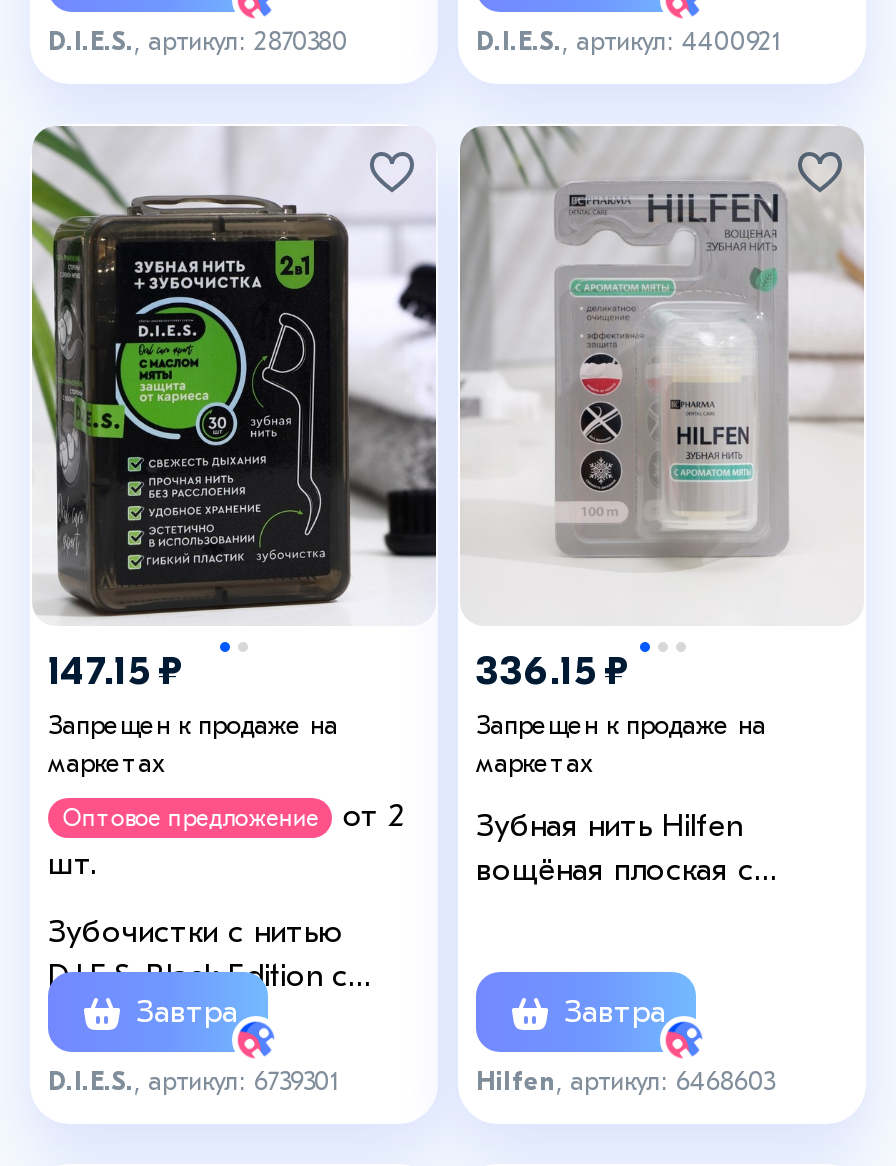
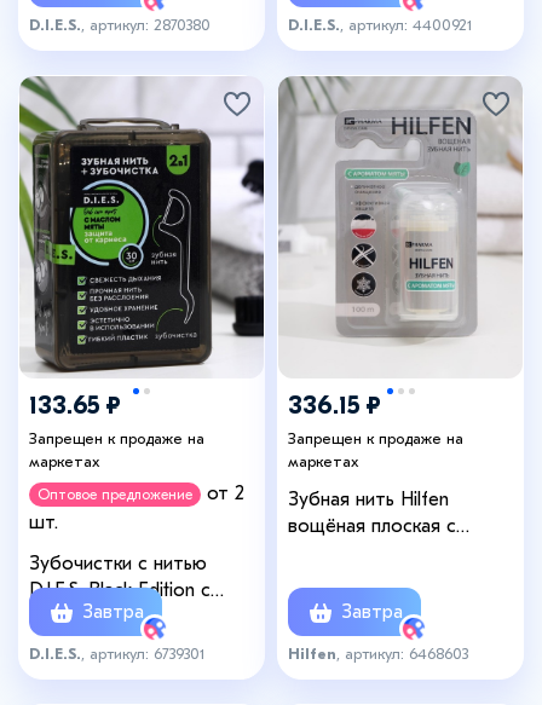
- 147.15 ₽
+ 133.65 ₽
